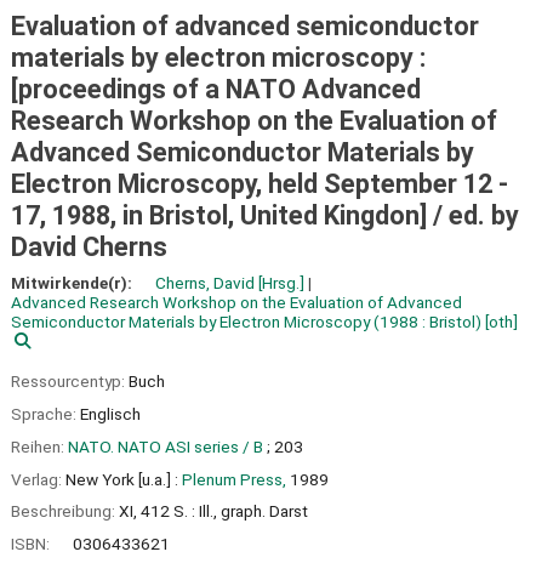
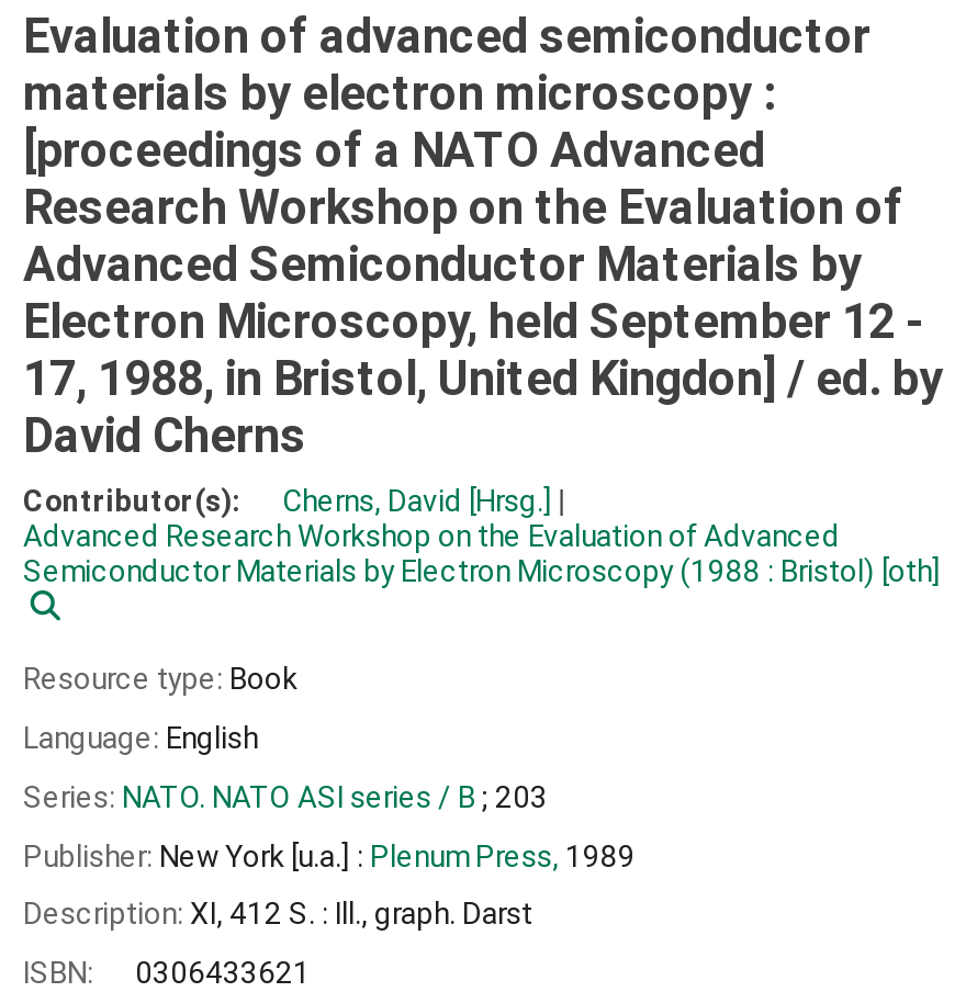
- Mitwirkende(r):
+ Contributor(s):

- Ressourcentyp: Buch
+ Resource type: Book

- Sprache: Englisch
+ Language: English

- Reihen: NATO. NATO ASI series / B; 203
+ Series: NATO. NATO ASI series / B; 203

- Verlag: New York [u.a.] : Plenum Press, 1989
+ Publisher: New York [u.a.] : Plenum Press, 1989

- Beschreibung: XI, 412 S. : Ill., graph. Darst
+ Description: XI, 412 S. : Ill., graph. Darst
